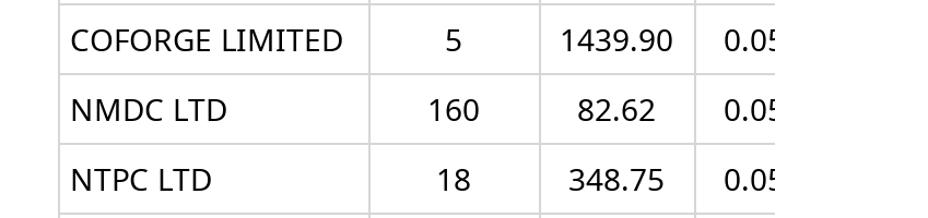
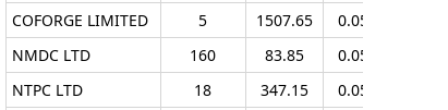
- 1439.90
+ 1507.65

- 82.62
+ 83.85

- 348.75
+ 347.15
